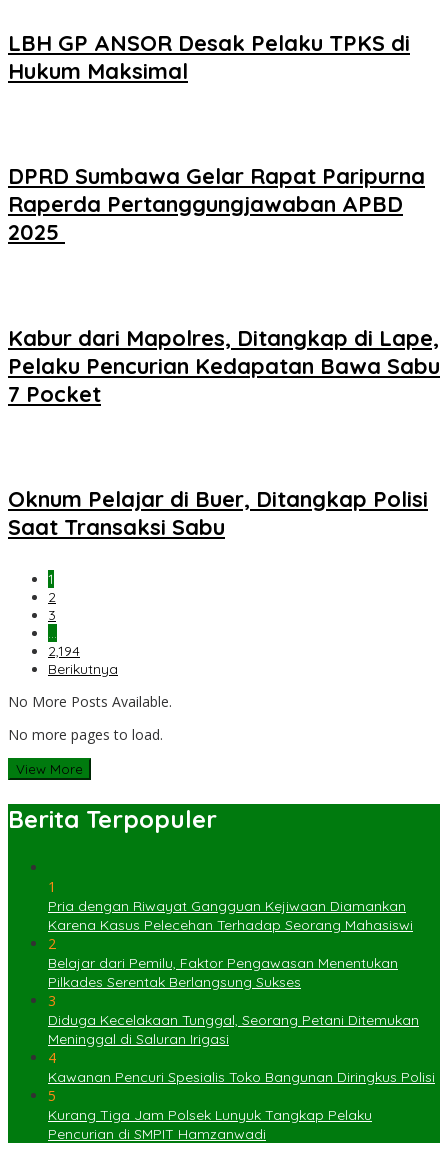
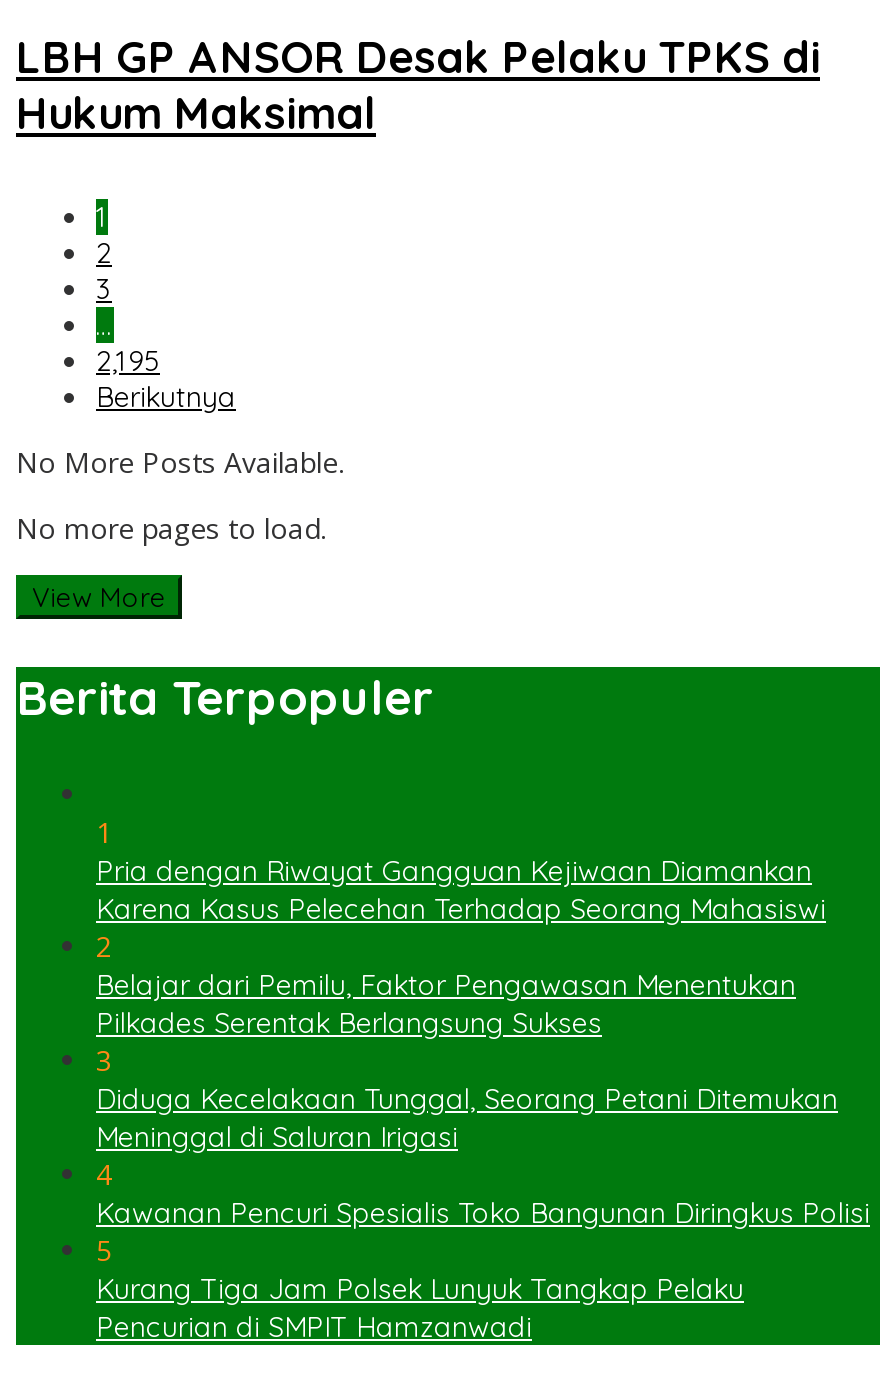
- DPRD Sumbawa Gelar Rapat Paripurna
- Raperda Pertanggungjawaban APBD
- 2025

- Kabur dari Mapolres, Ditangkap di Lape,
- Pelaku Pencurian Kedapatan Bawa Sabu
- 7 Pocket

- Oknum Pelajar di Buer, Ditangkap Polisi
- Saat Transaksi Sabu

- 2,194
+ 2,195
